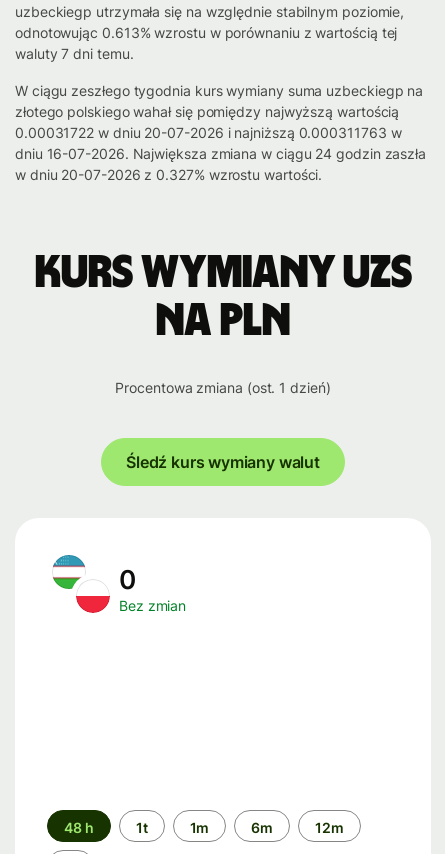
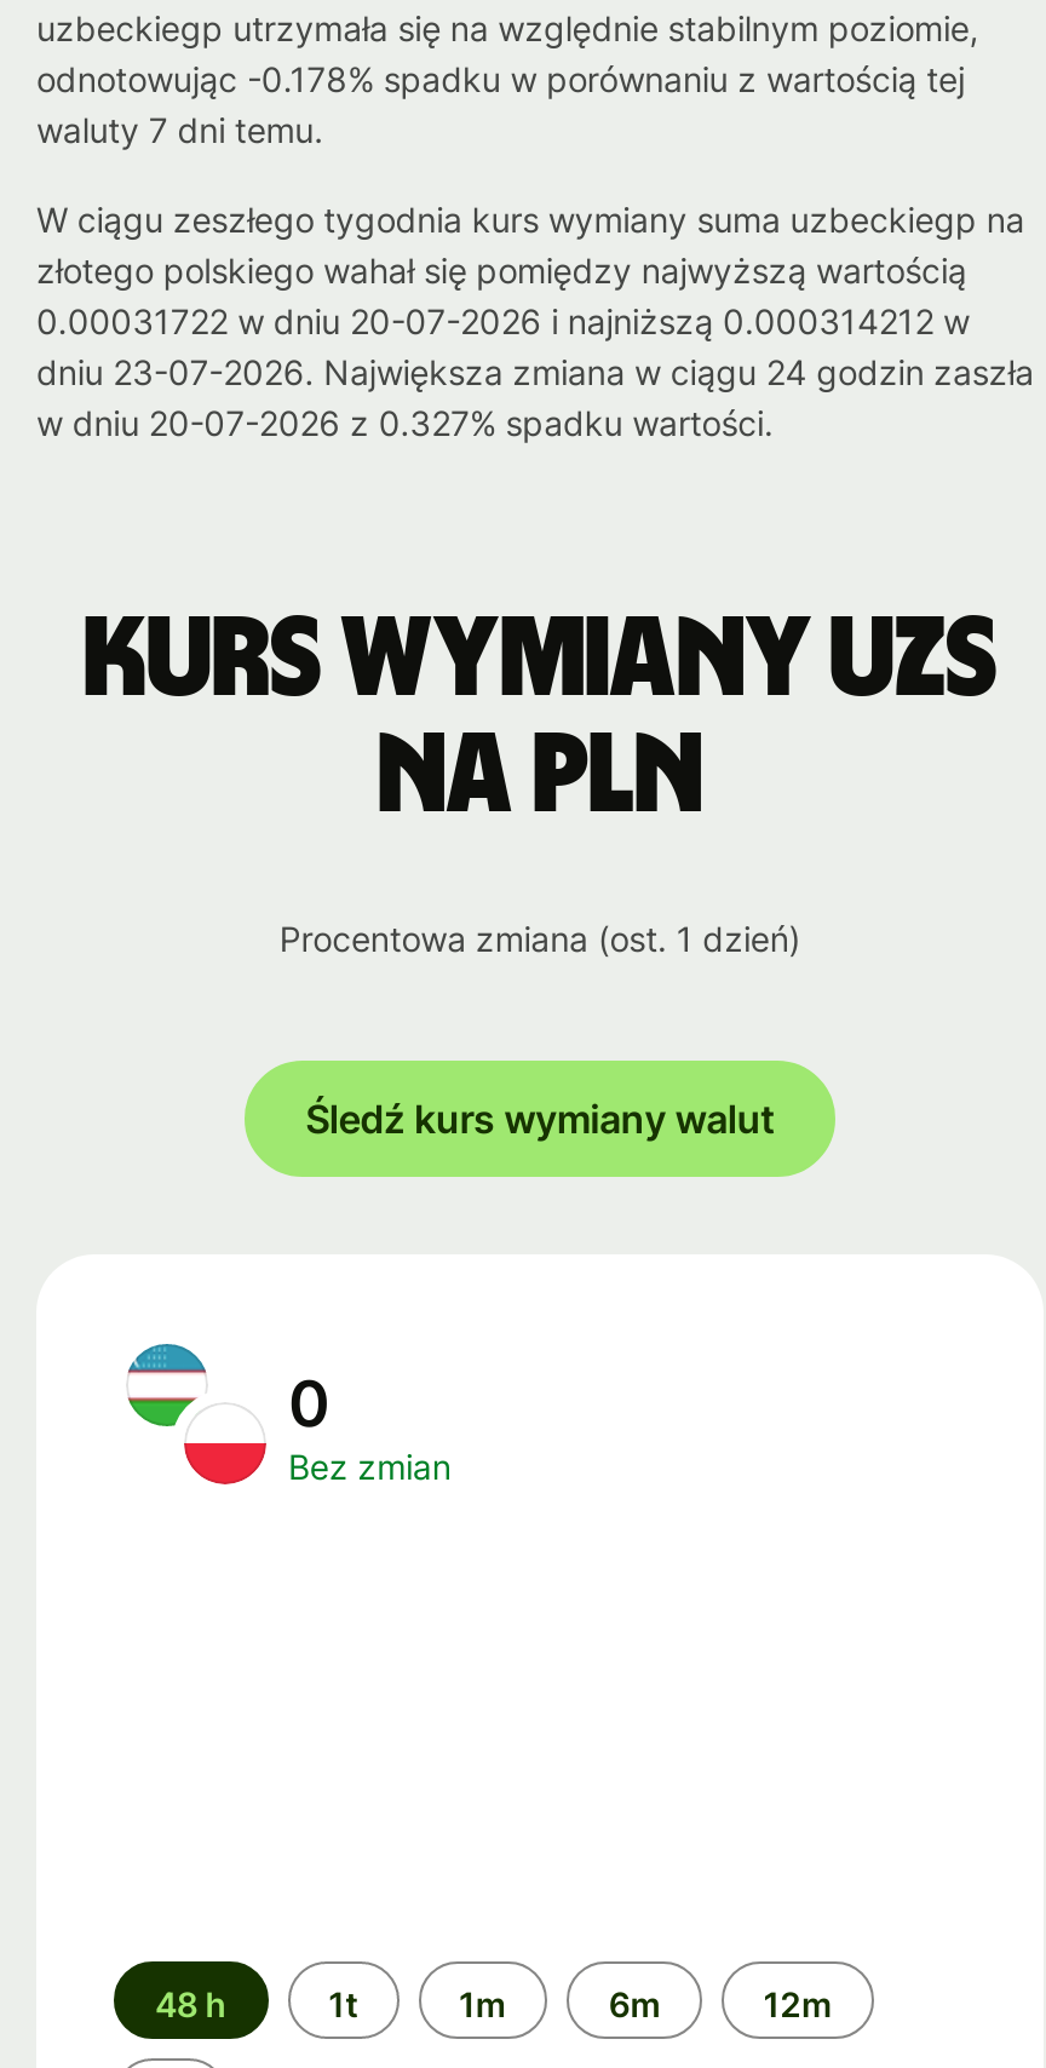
- odnotowując 0.613% wzrostu w porównaniu z wartością tej
+ odnotowując -0.178% spadku w porównaniu z wartością tej

- 0.00031722 w dniu 20-07-2026 i najniższą 0.000311763 w
+ 0.00031722 w dniu 20-07-2026 i najniższą 0.000314212 w

- dniu 16-07-2026. Największa zmiana w ciągu 24 godzin zaszła
+ dniu 23-07-2026. Największa zmiana w ciągu 24 godzin zaszła

- w dniu 20-07-2026 z 0.327% wzrostu wartości.
+ w dniu 20-07-2026 z 0.327% spadku wartości.
